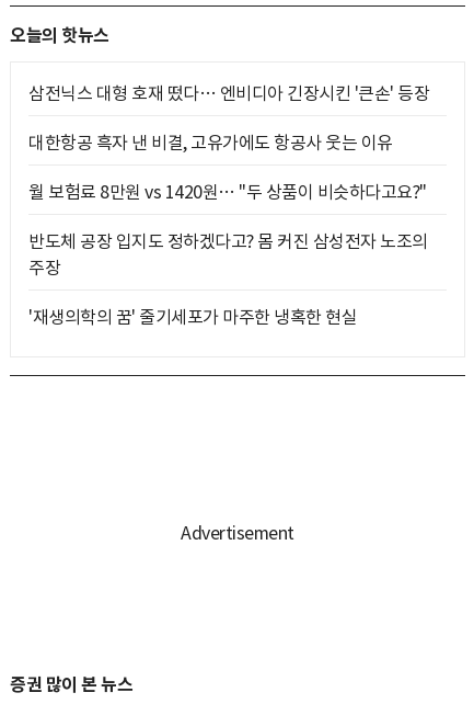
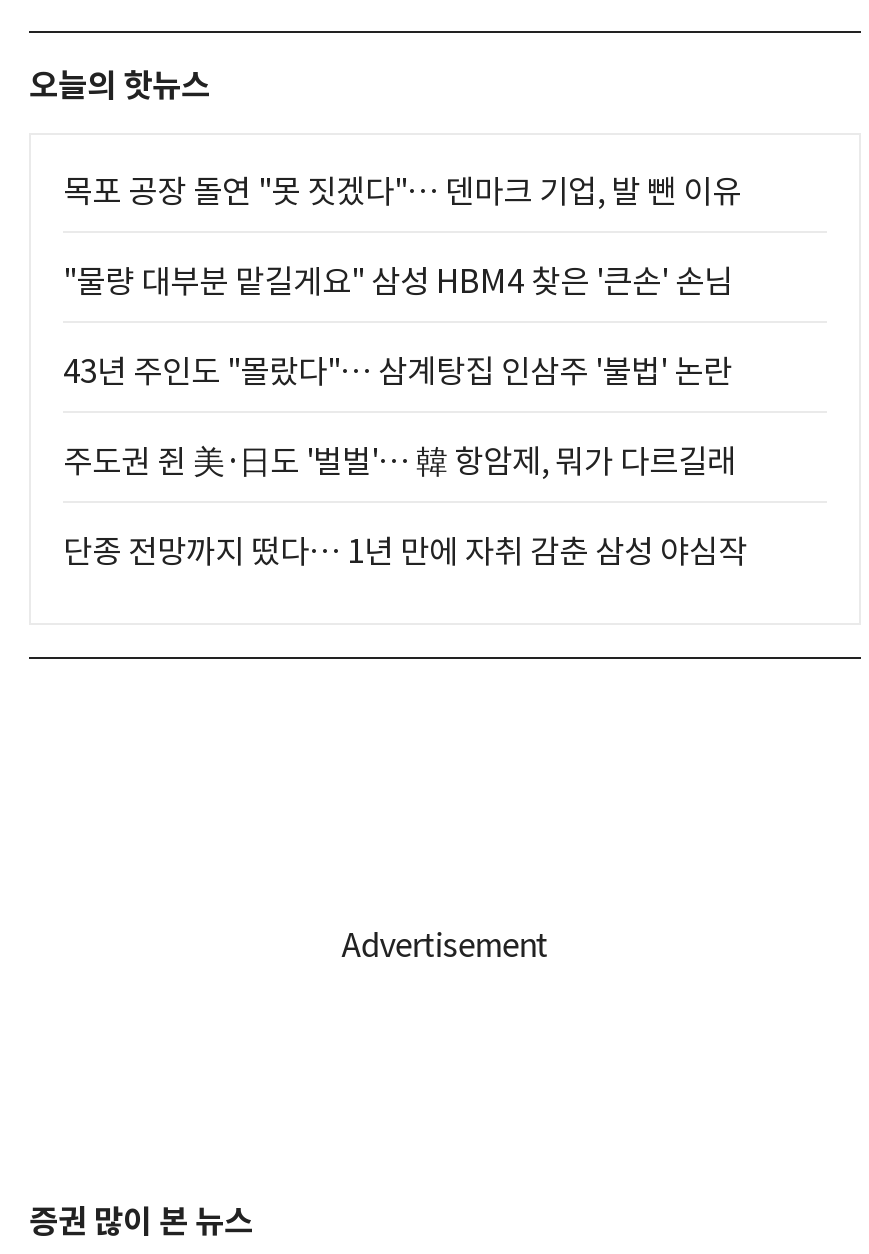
- 삼전닉스 대형 호재 떴다… 엔비디아 긴장시킨 '큰손' 등장
+ 목포 공장 돌연 "못 짓겠다"… 덴마크 기업, 발 뺀 이유

- 대한항공 흑자 낸 비결, 고유가에도 항공사 웃는 이유
+ "물량 대부분 맡길게요" 삼성 HBM4 찾은 '큰손' 손님

- 월 보험료 8만원 vs 1420원… "두 상품이 비슷하다고요?"
+ 43년 주인도 "몰랐다"… 삼계탕집 인삼주 '불법' 논란

- 반도체 공장 입지도 정하겠다고? 몸 커진 삼성전자 노조의
- 주장
+ 주도권 쥔 美·日도 '벌벌'… 韓 항암제, 뭐가 다르길래

- '재생의학의 꿈' 줄기세포가 마주한 냉혹한 현실
+ 단종 전망까지 떴다… 1년 만에 자취 감춘 삼성 야심작
